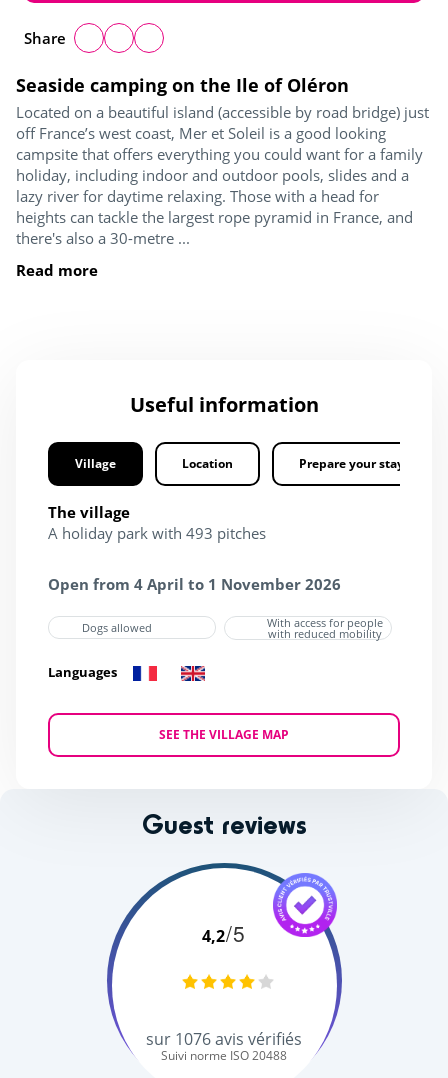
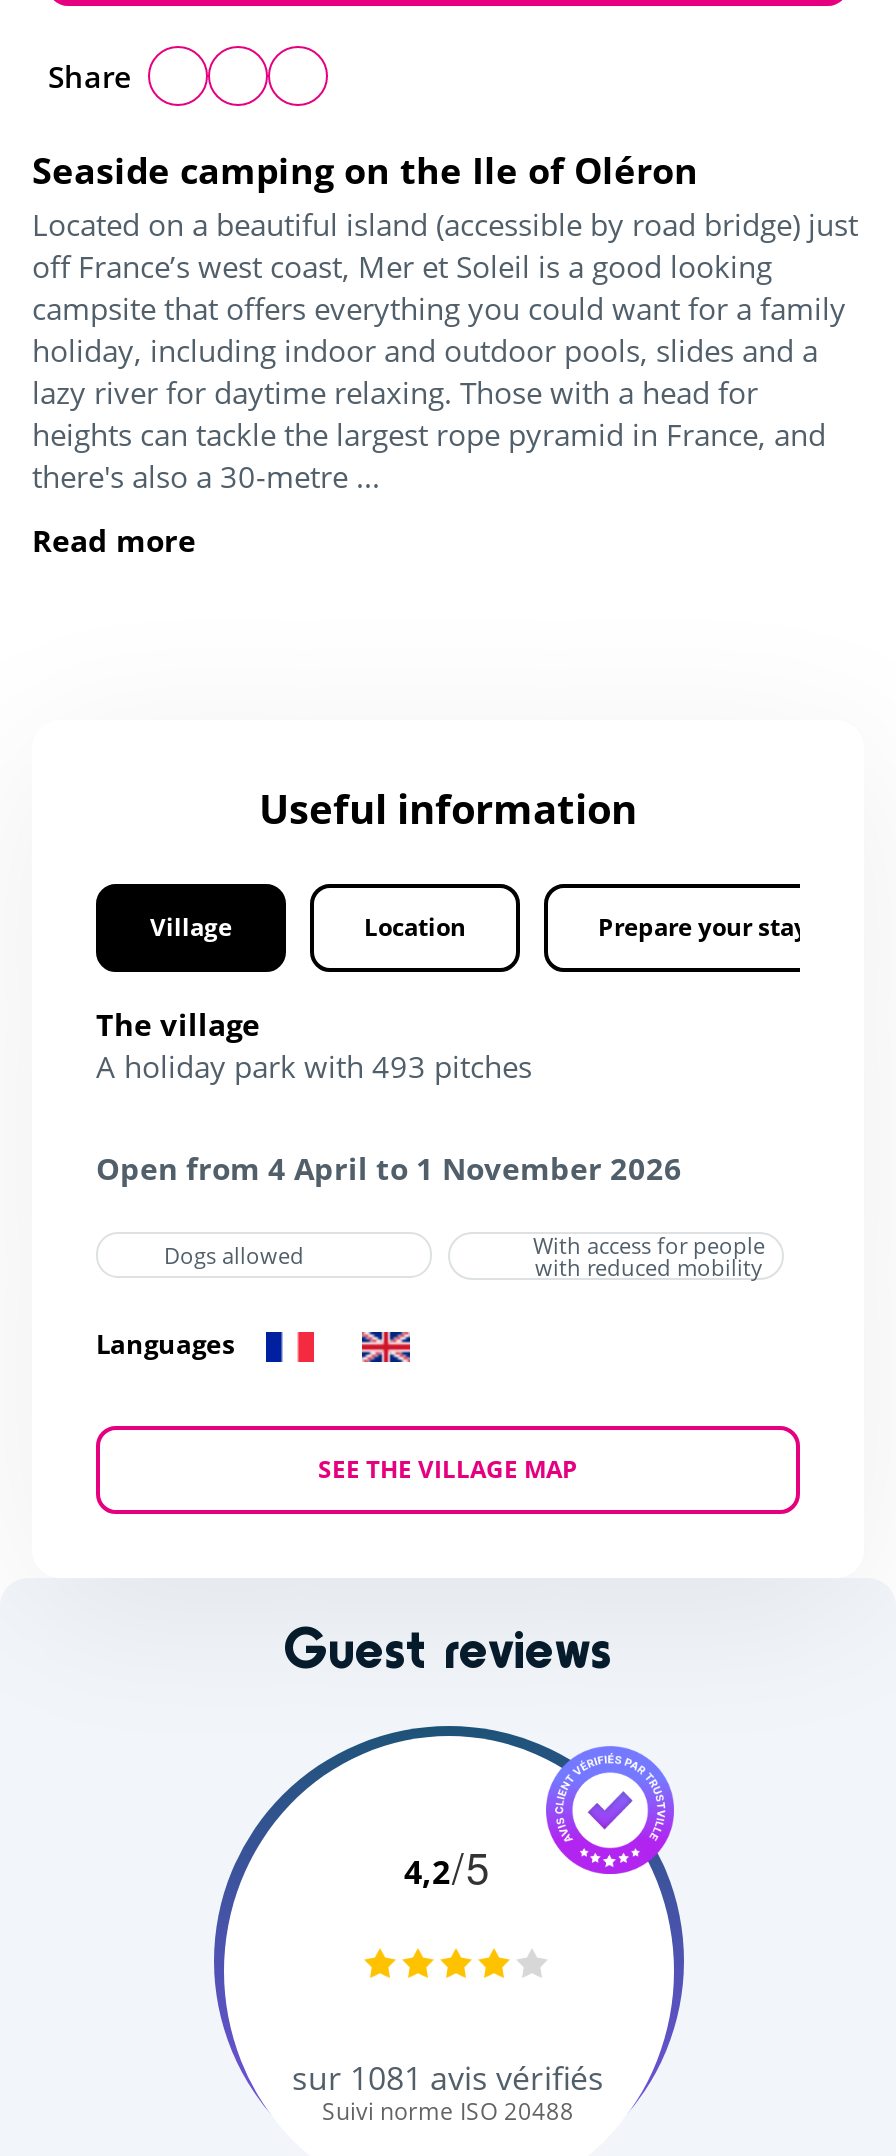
- sur 1076 avis vérifiés
+ sur 1081 avis vérifiés
